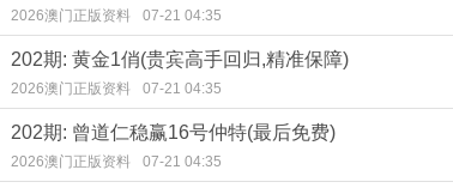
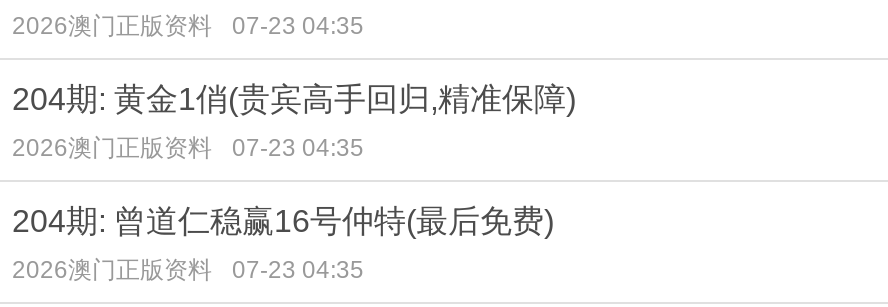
- 2026澳门正版资料 07-21 04:35
+ 2026澳门正版资料 07-23 04:35

- 202期: 黄金1俏(贵宾高手回归,精准保障)
+ 204期: 黄金1俏(贵宾高手回归,精准保障)

- 2026澳门正版资料 07-21 04:35
+ 2026澳门正版资料 07-23 04:35

- 202期: 曾道仁稳赢16号仲特(最后免费)
+ 204期: 曾道仁稳赢16号仲特(最后免费)

- 2026澳门正版资料 07-21 04:35
+ 2026澳门正版资料 07-23 04:35
